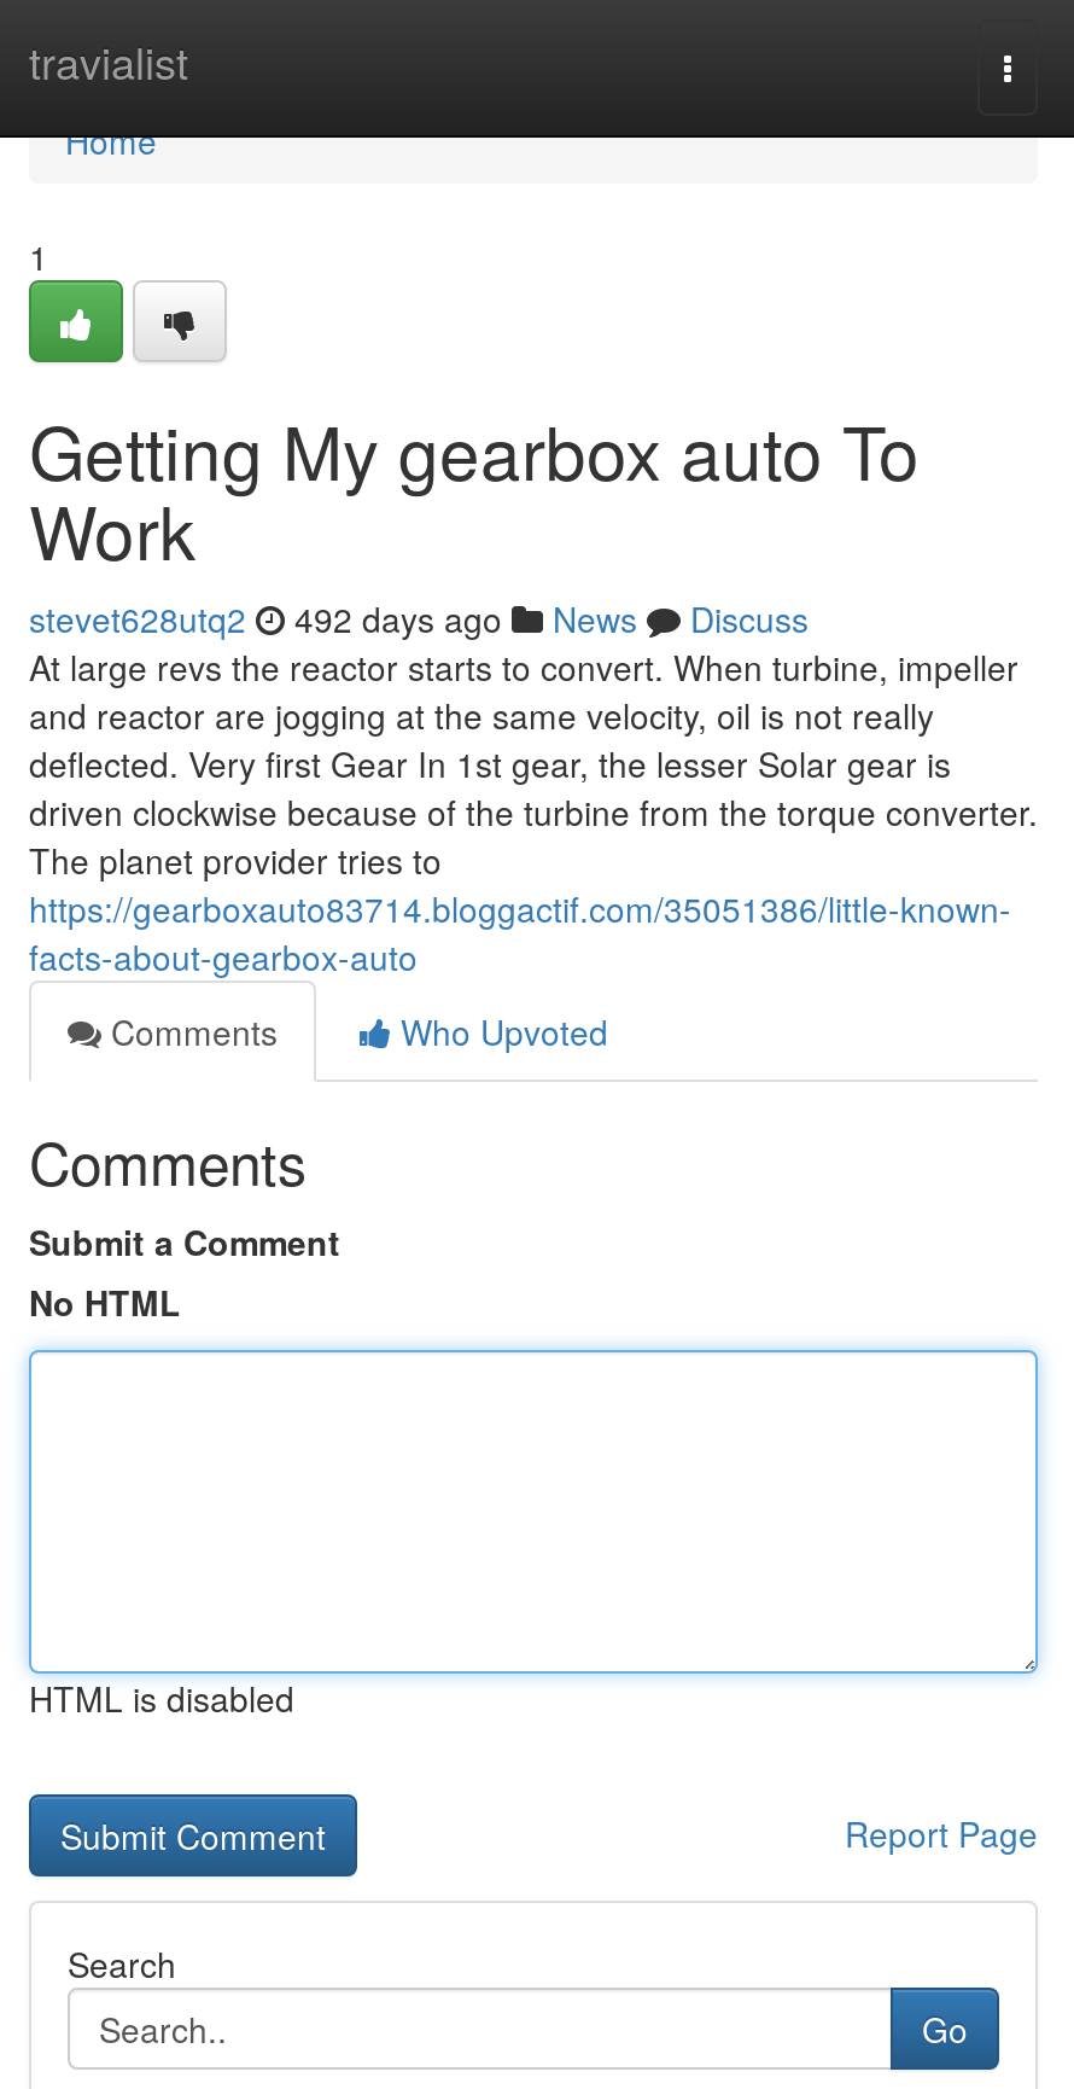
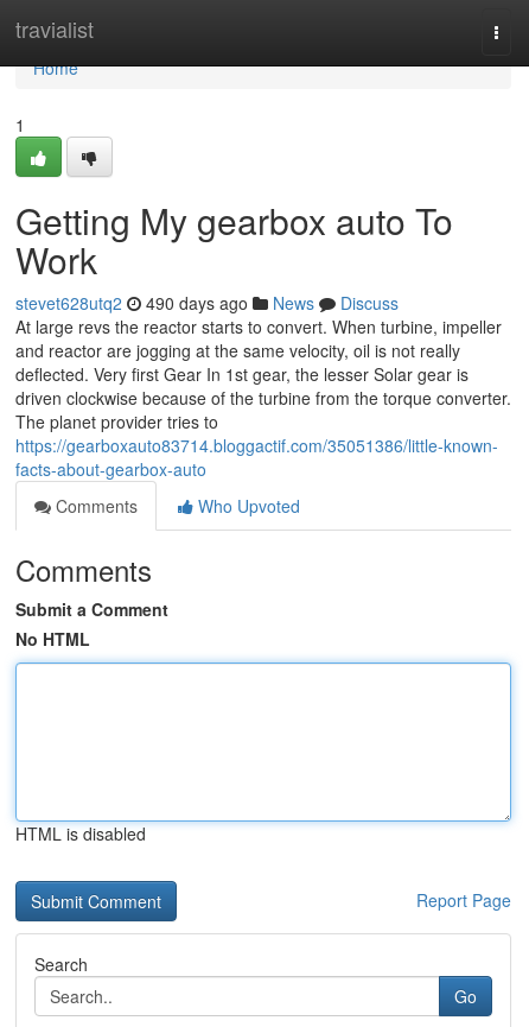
- stevet628utq2 492 days ago News Discuss
+ stevet628utq2 490 days ago News Discuss
